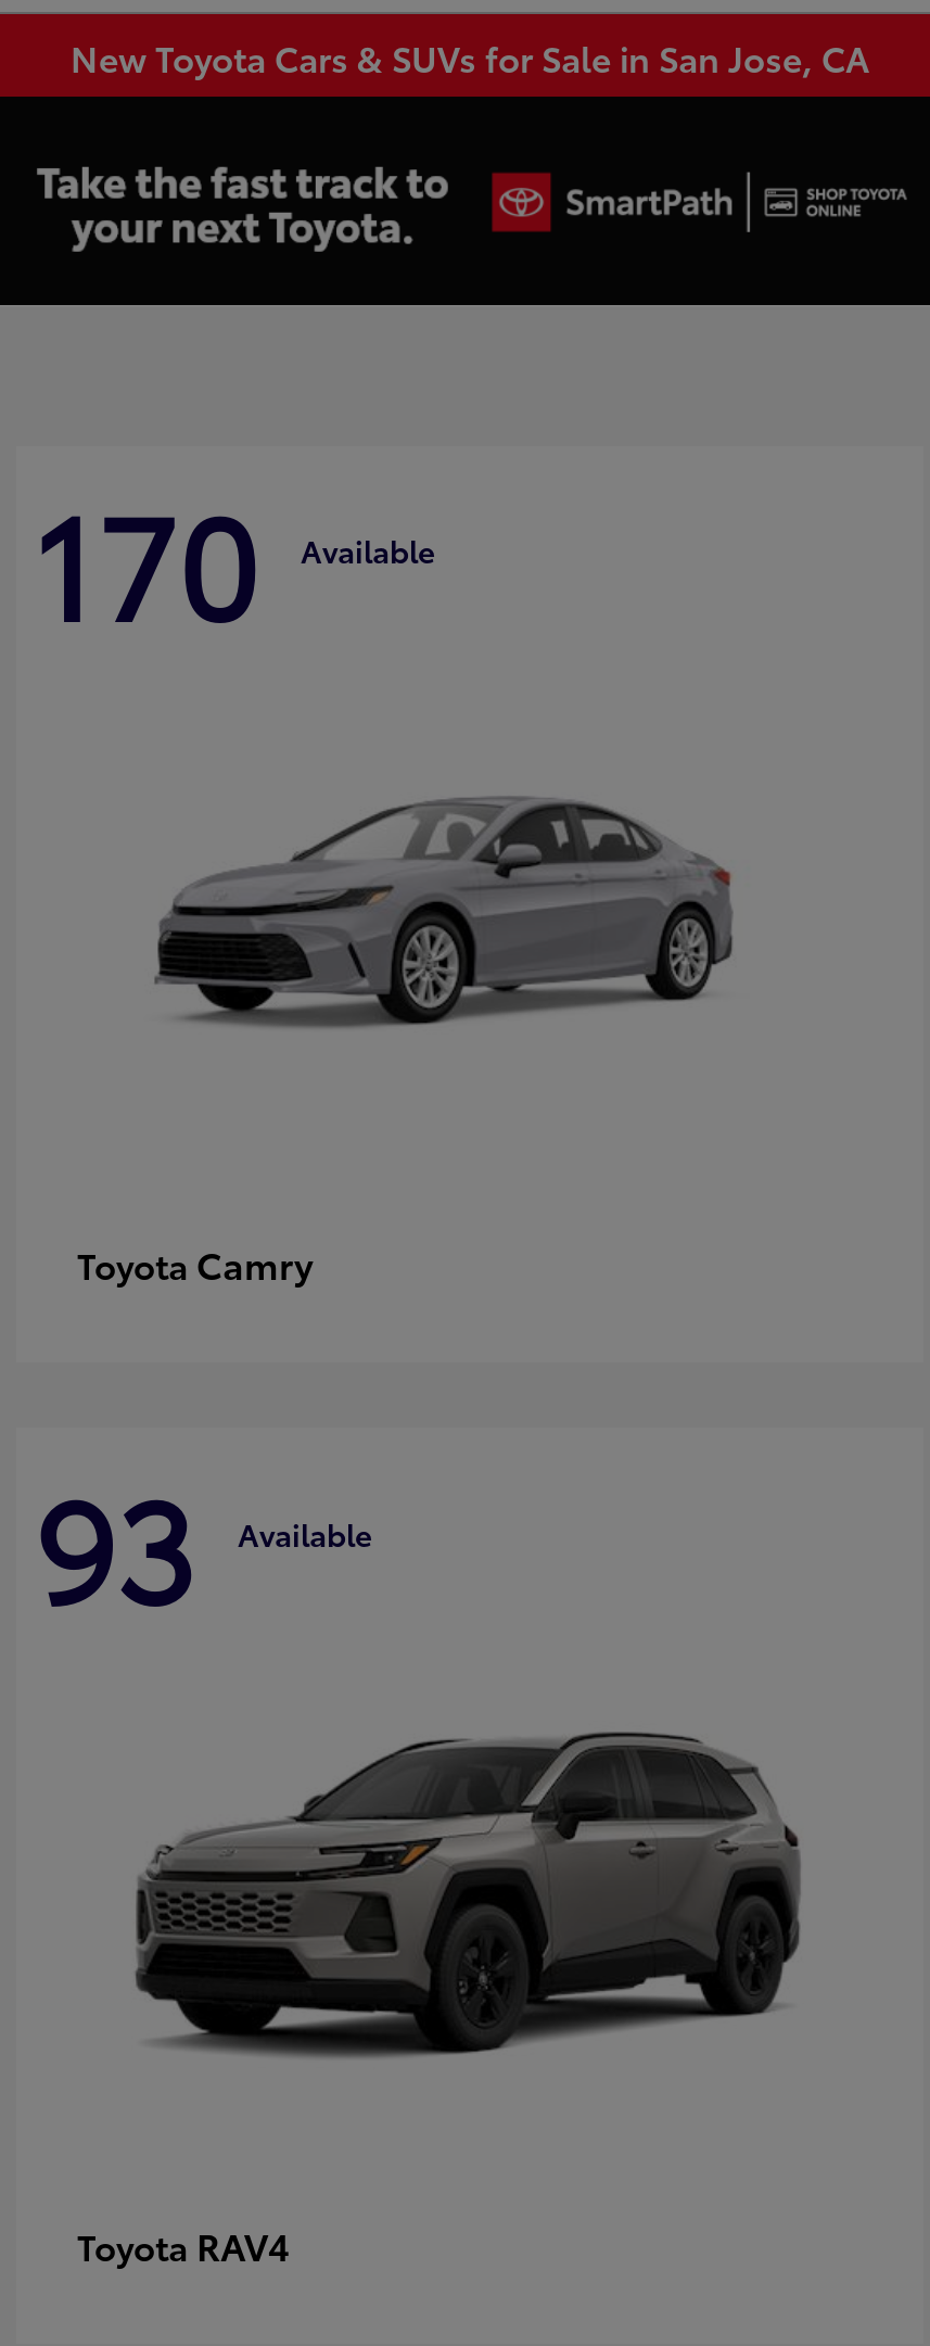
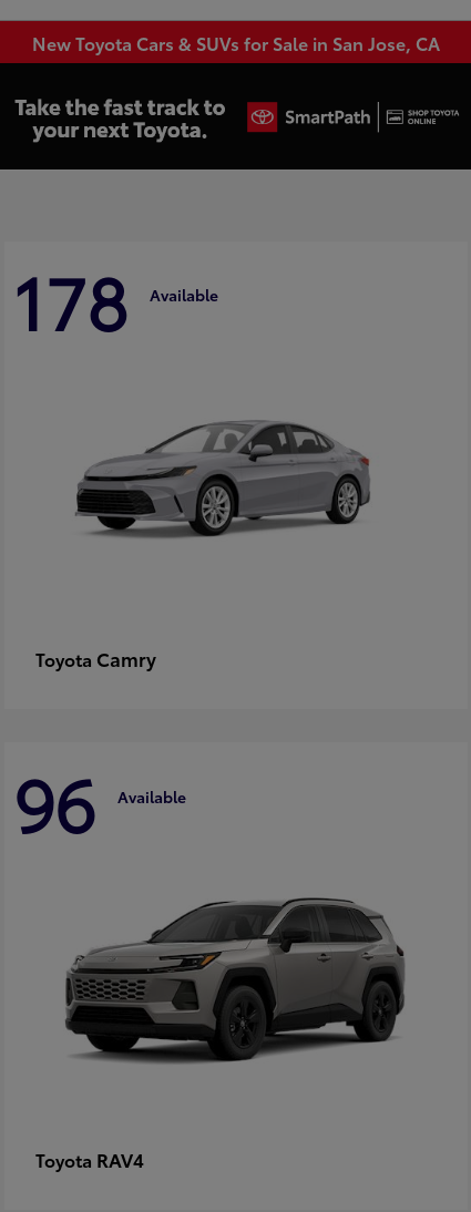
- 170 Available
+ 178 Available

- 93 Available
+ 96 Available
